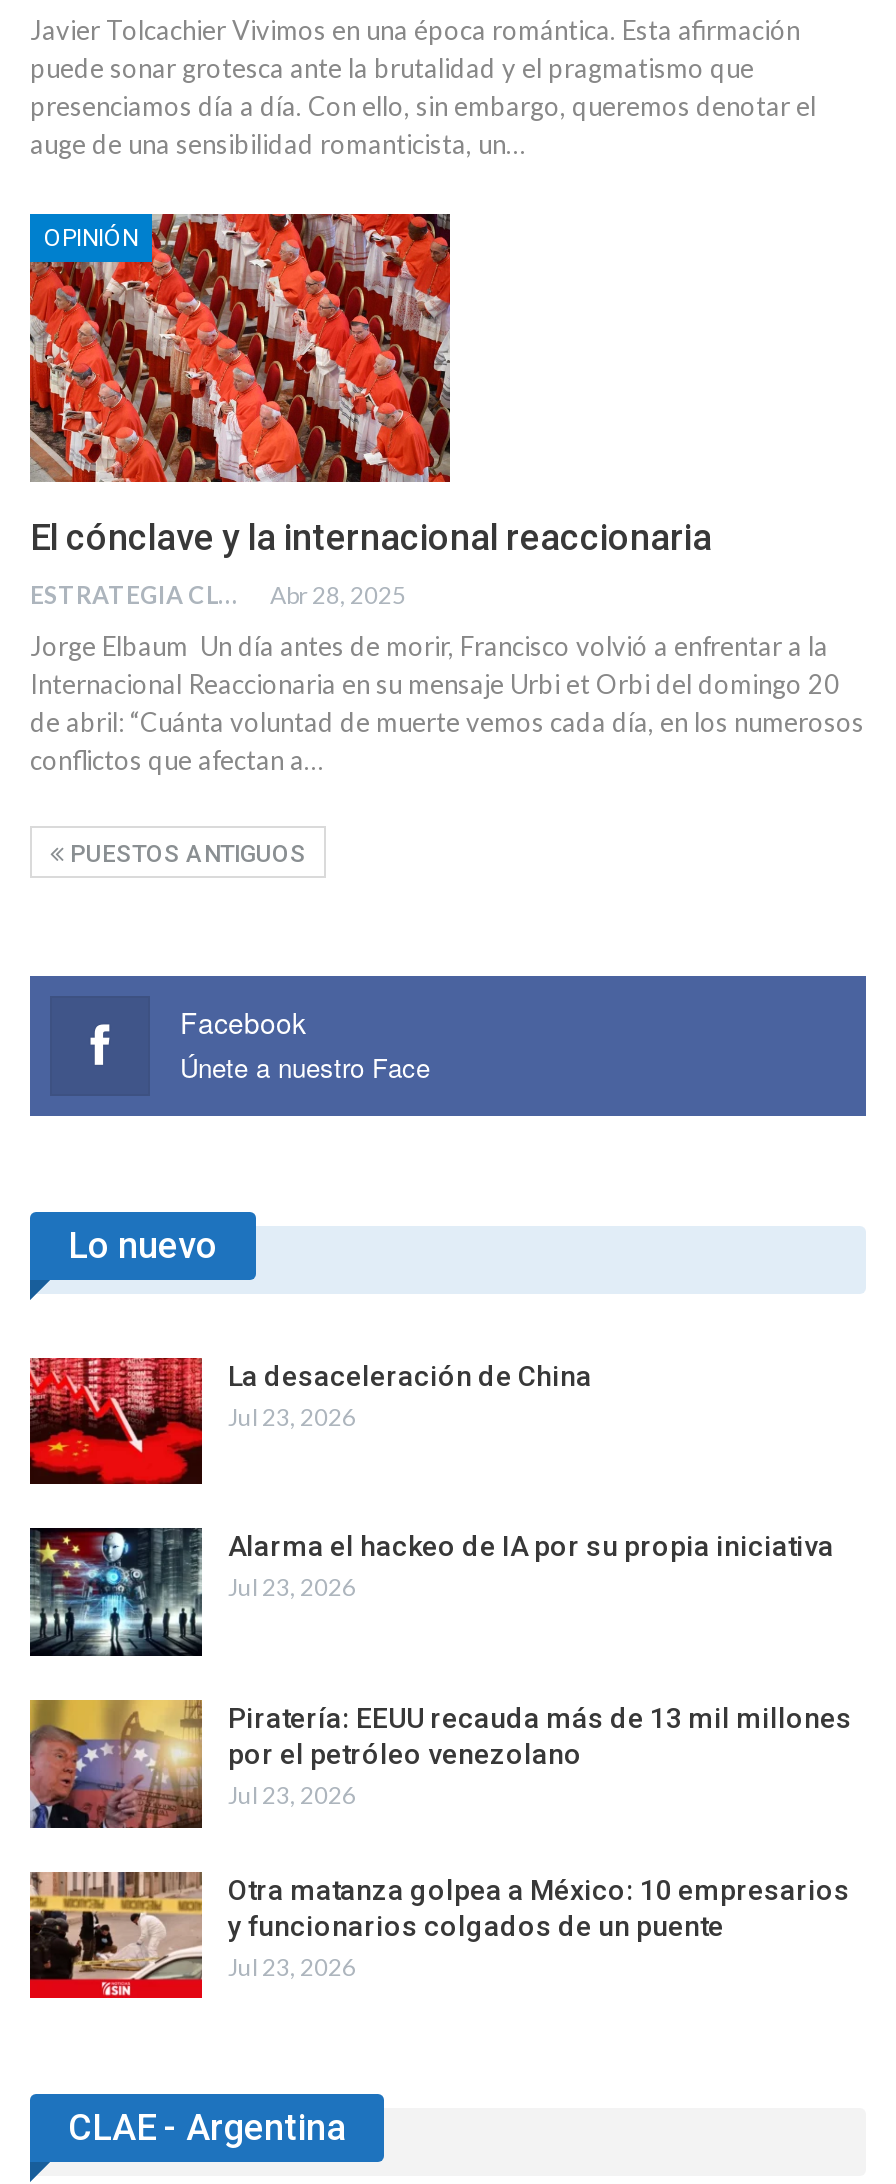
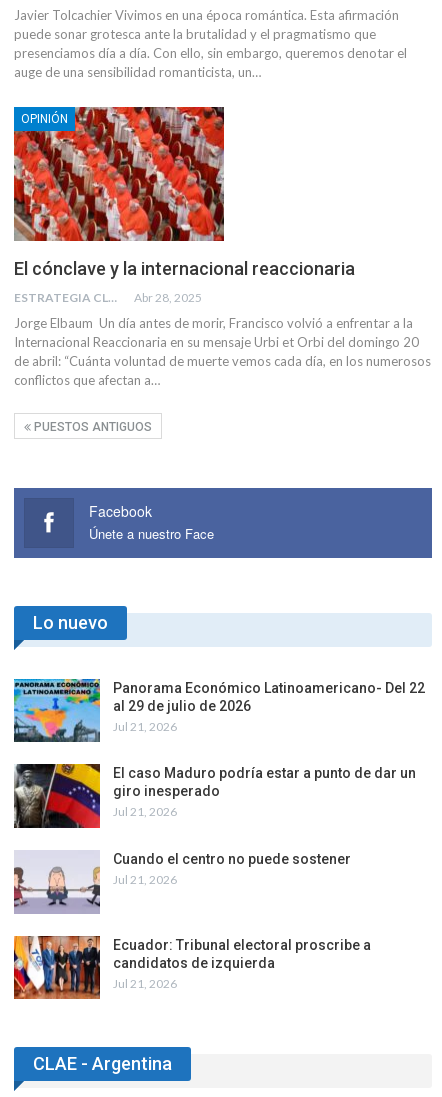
- [image]
- La desaceleración de China
- Jul 23, 2026
+ [image]
+ Panorama Económico Latinoamericano- Del 22
+ al 29 de julio de 2026
+ Jul 21, 2026

- [image]
- Alarma el hackeo de IA por su propia iniciativa
- Jul 23, 2026
+ [image]
+ El caso Maduro podría estar a punto de dar un
+ giro inesperado
+ Jul 21, 2026

- [image]
- Piratería: EEUU recauda más de 13 mil millones
- por el petróleo venezolano
- Jul 23, 2026
+ [image]
+ Cuando el centro no puede sostener
+ Jul 21, 2026

- [image]
- Otra matanza golpea a México: 10 empresarios
- y funcionarios colgados de un puente
- Jul 23, 2026
+ [image]
+ Ecuador: Tribunal electoral proscribe a
+ candidatos de izquierda
+ Jul 21, 2026
